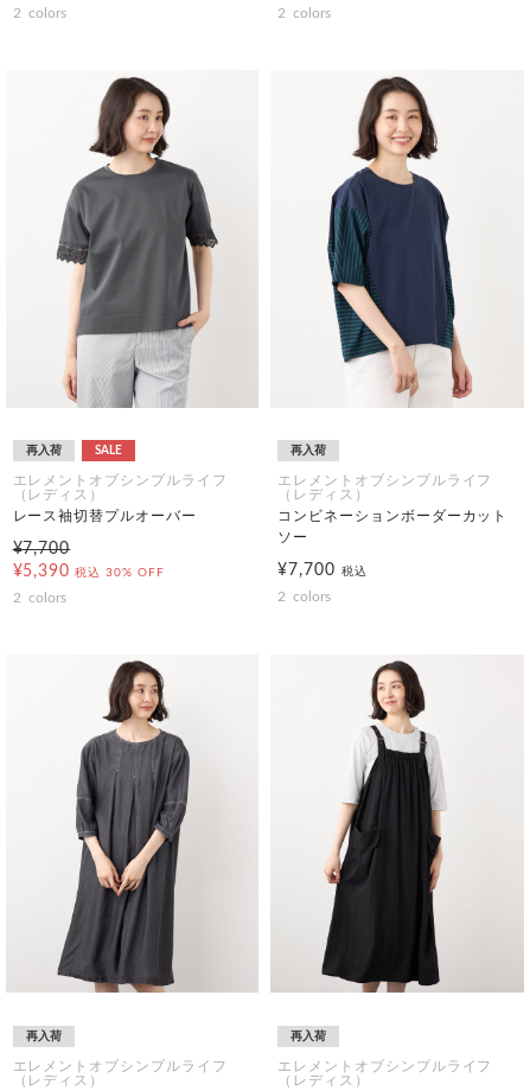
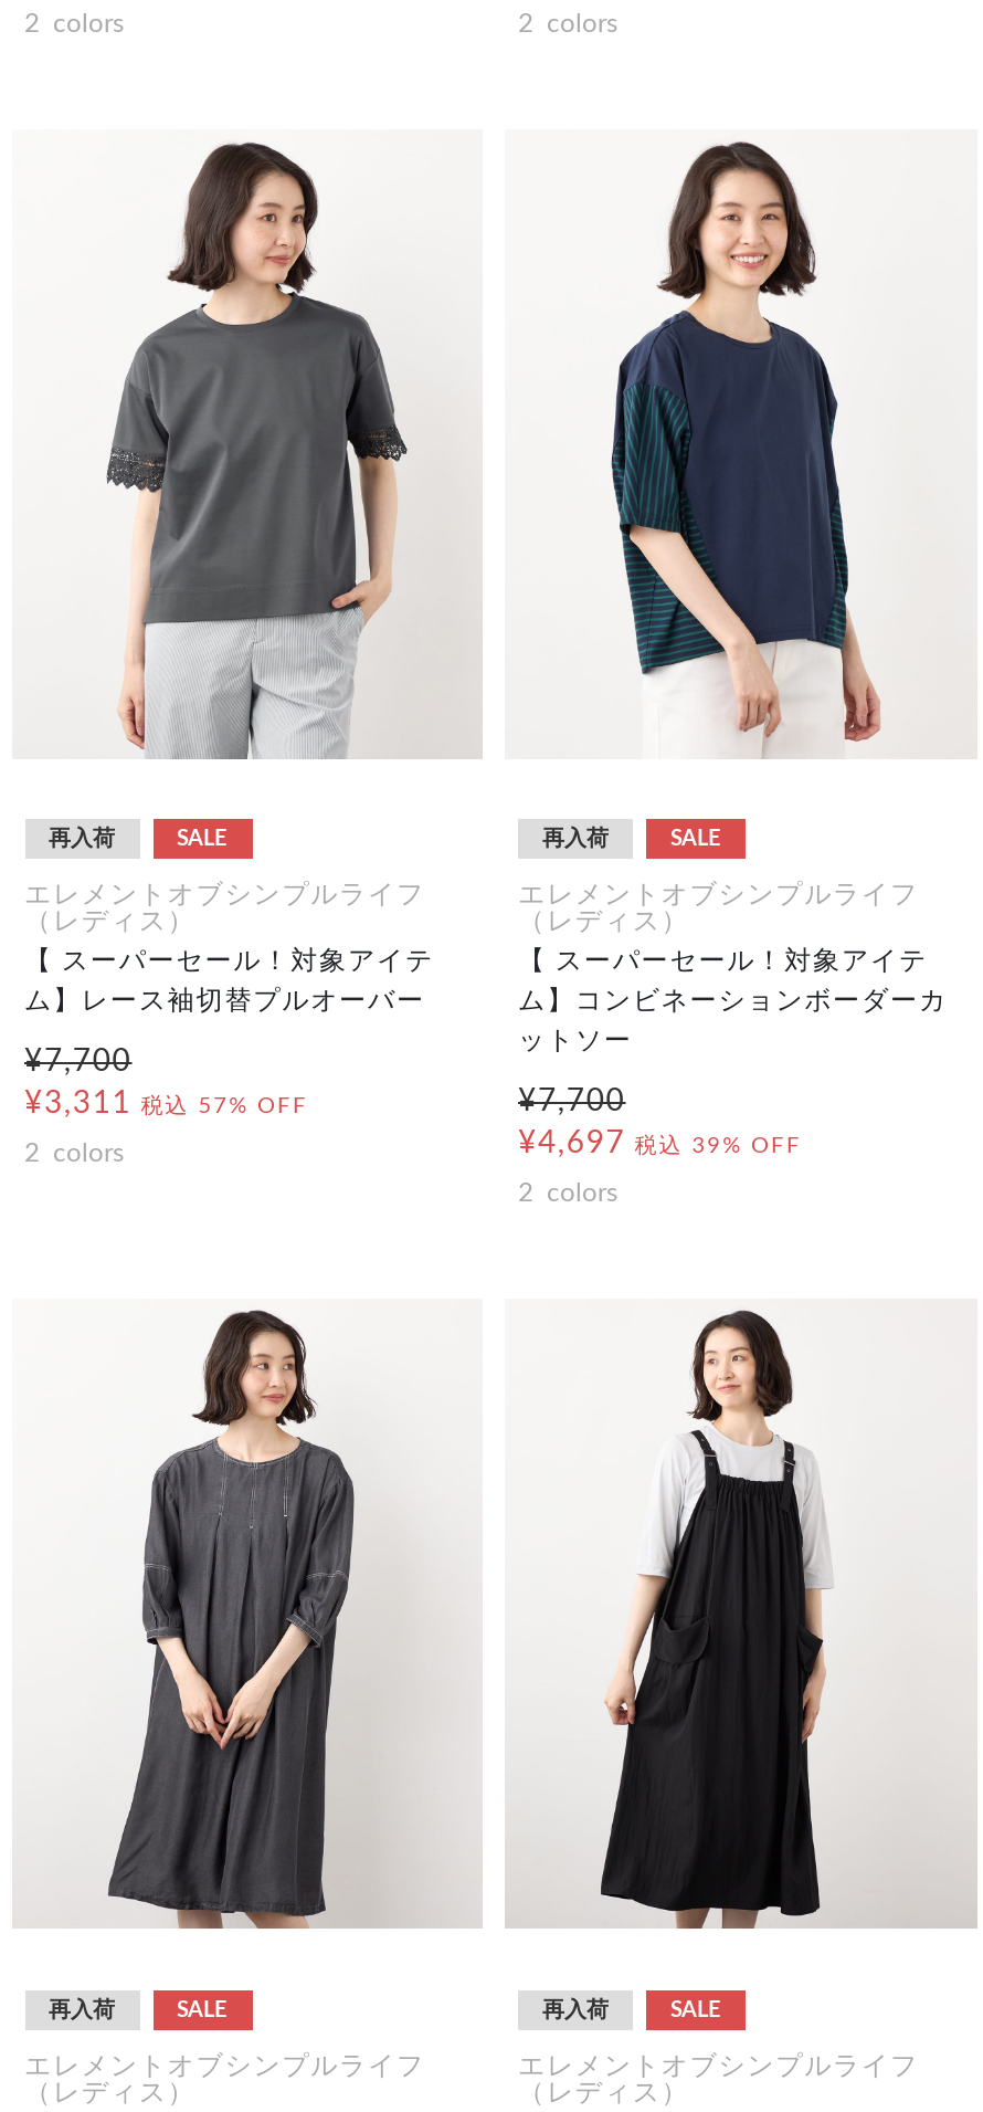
+ SALE

- レース袖切替プルオーバー
+ 【 スーパーセール！対象アイテ
+ ム】レース袖切替プルオーバー

- コンビネーションボーダーカット
- ソー
- ¥7,700税込
+ 【 スーパーセール！対象アイテ
+ ム】コンビネーションボーダーカ
+ ットソー
+ ¥7,700
+ ¥4,697 税込 39% OFF

- ¥5,390 税込 30% OFF
+ ¥3,311 税込 57% OFF

+ SALE

+ SALE
